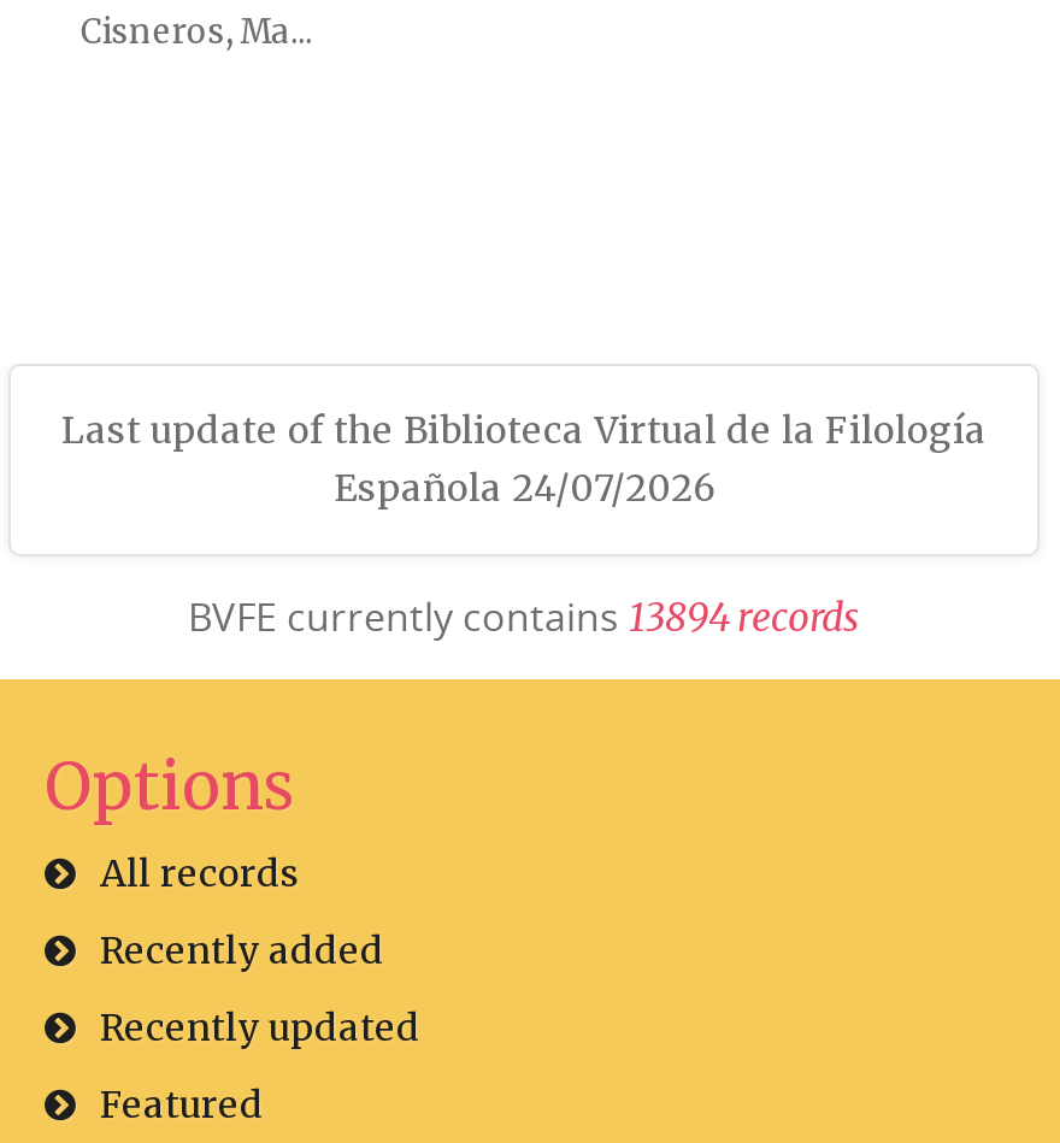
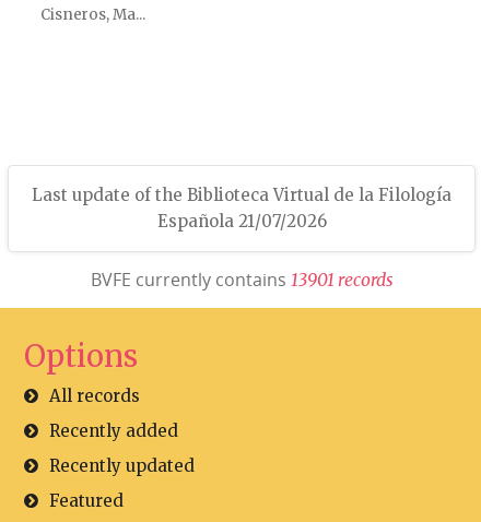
- Española 24/07/2026
+ Española 21/07/2026

- BVFE currently contains 13894 r ecords
+ BVFE currently contains 13901 r ecords
